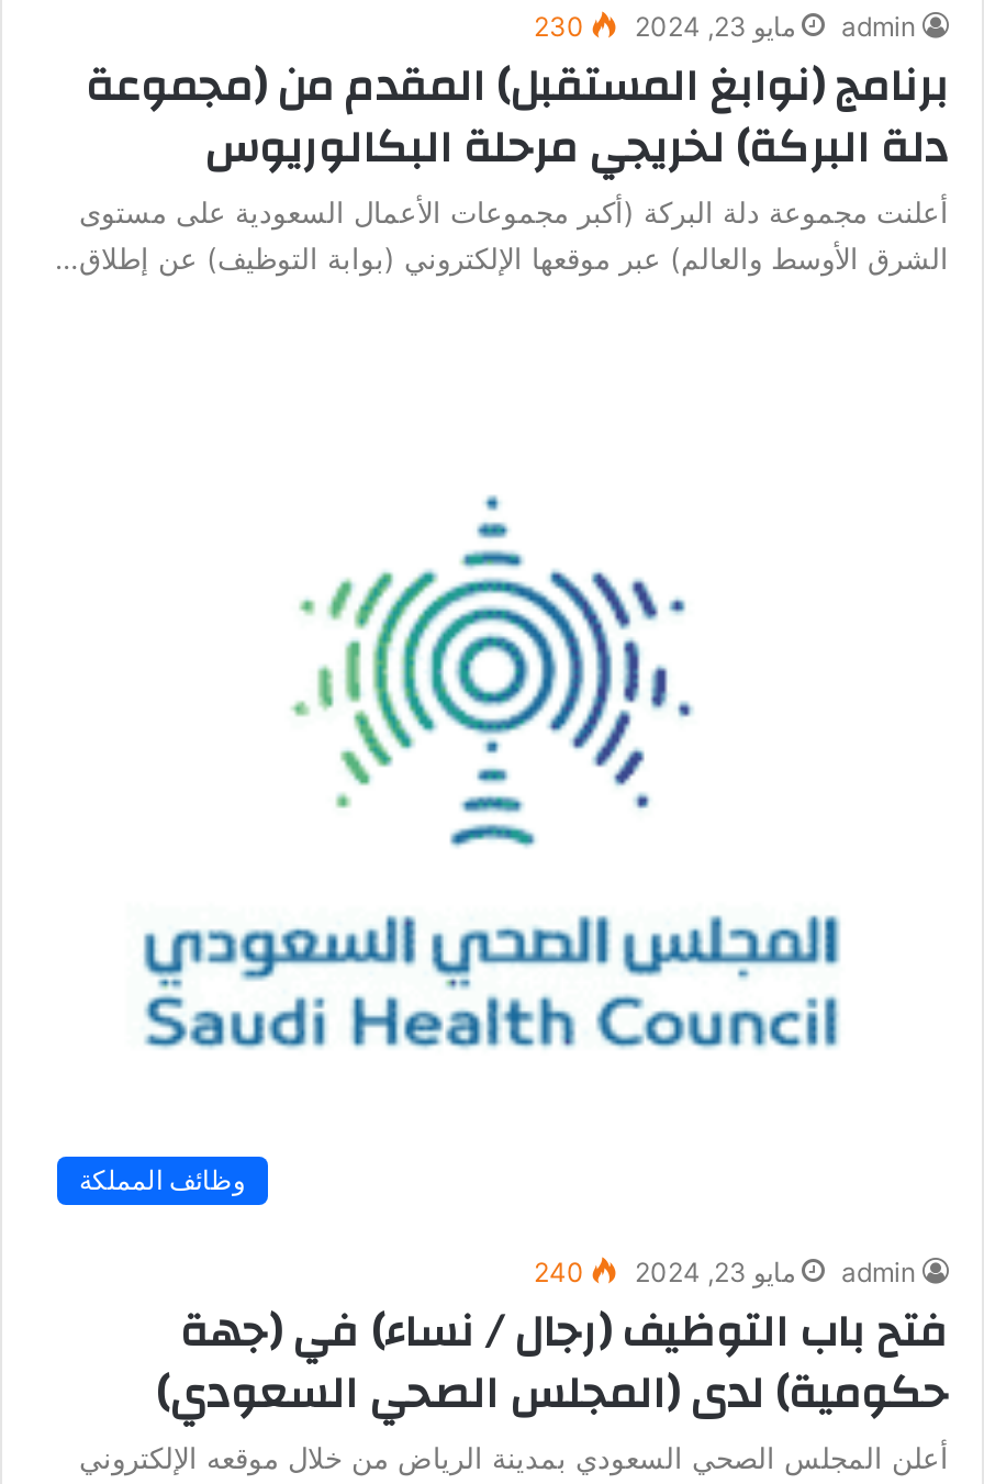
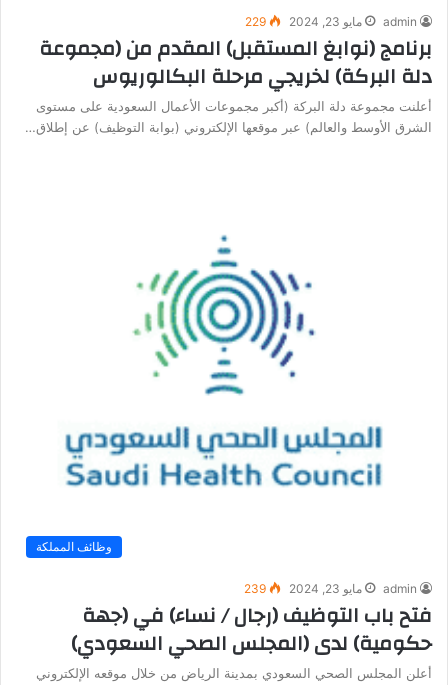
- 230
+ 229

- 240
+ 239
